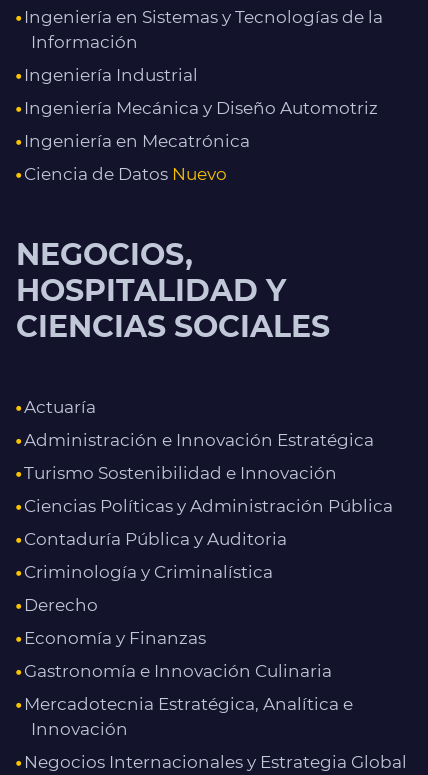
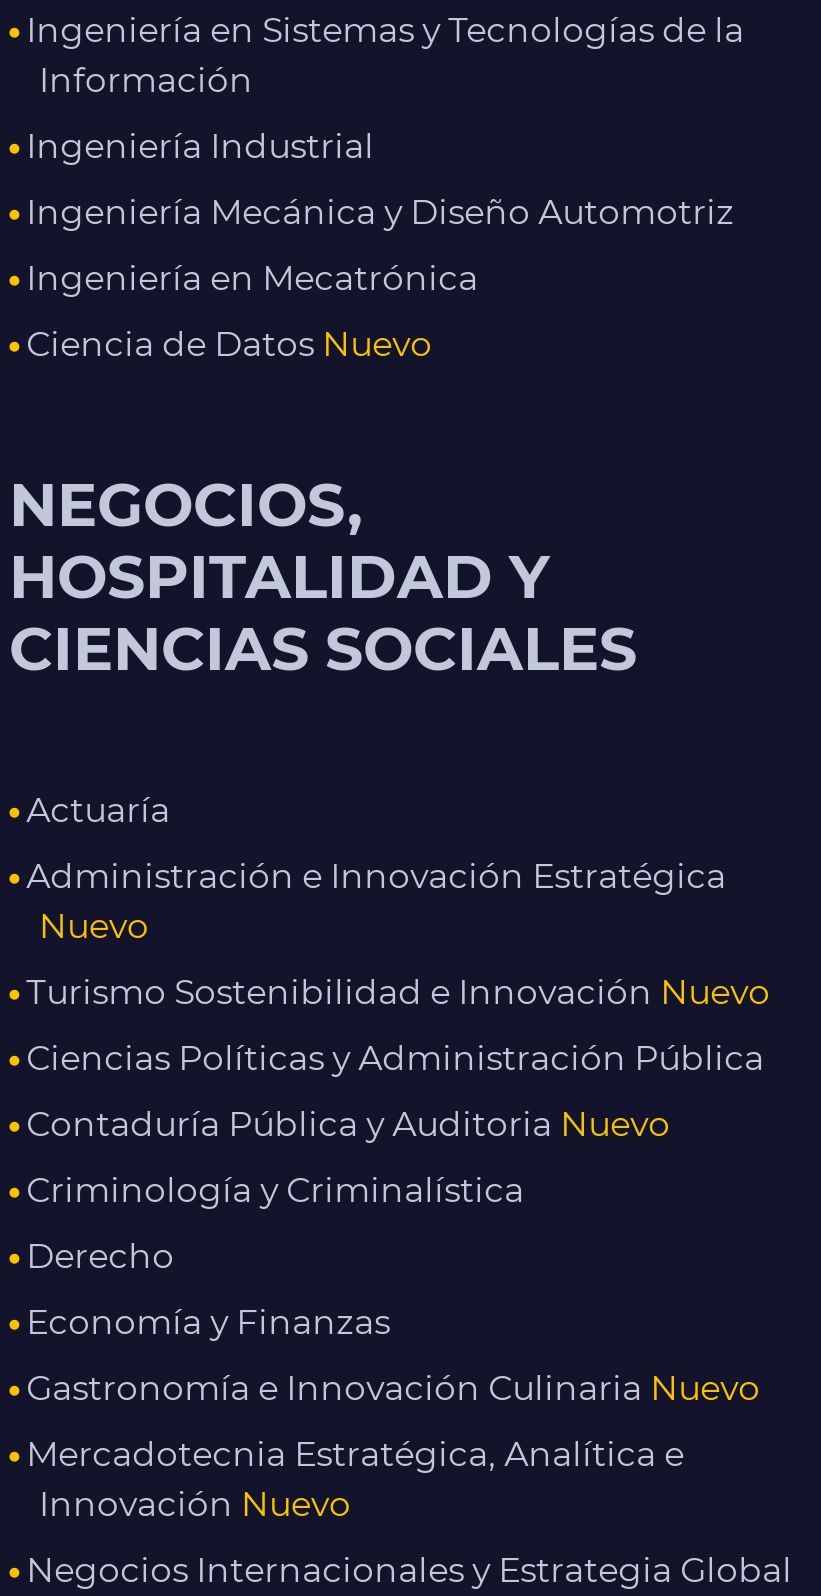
- Turismo Sostenibilidad e Innovación
+ Nuevo
+ Turismo Sostenibilidad e Innovación Nuevo

- Contaduría Pública y Auditoria
+ Contaduría Pública y Auditoria Nuevo

- Gastronomía e Innovación Culinaria
+ Gastronomía e Innovación Culinaria Nuevo

- Innovación
+ Innovación Nuevo
